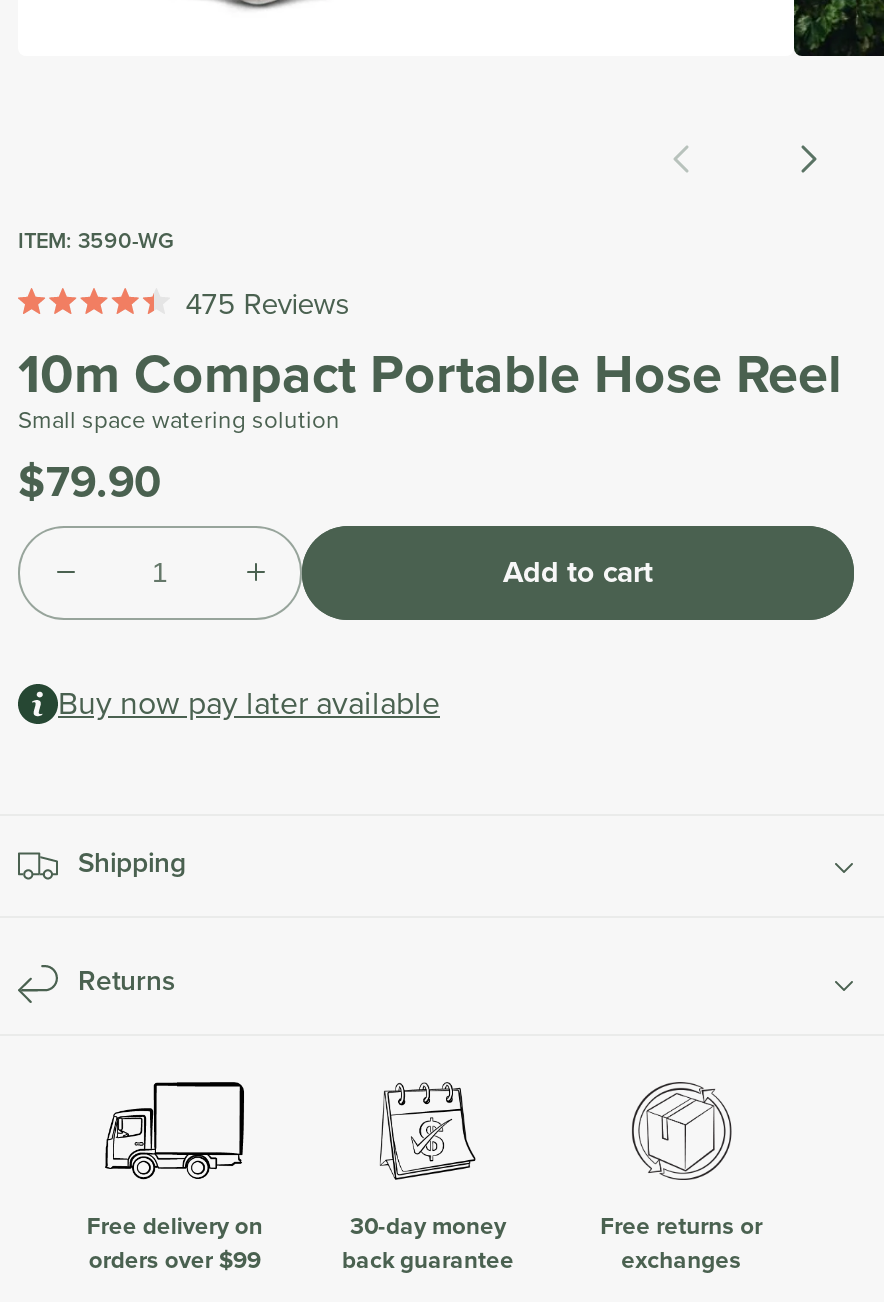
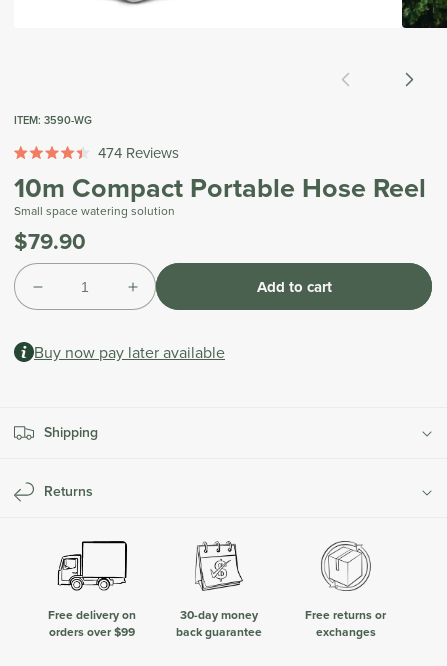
- 475 Reviews
+ 474 Reviews
